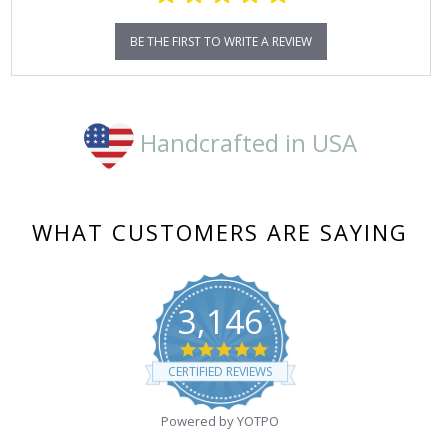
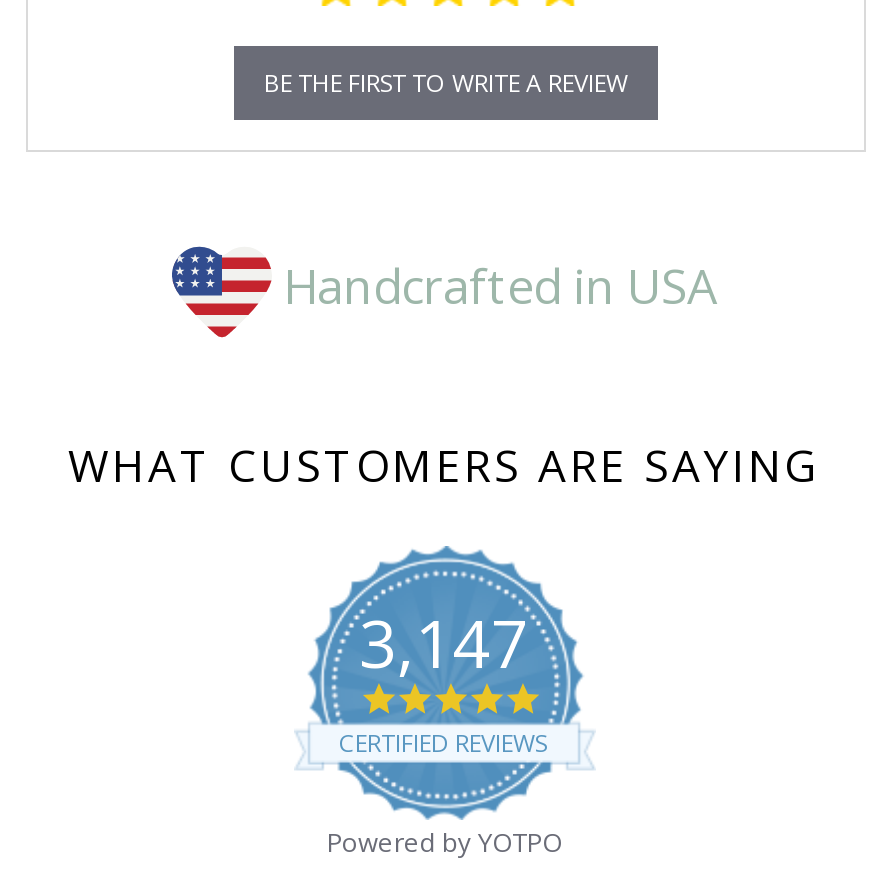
- 3,146
+ 3,147
